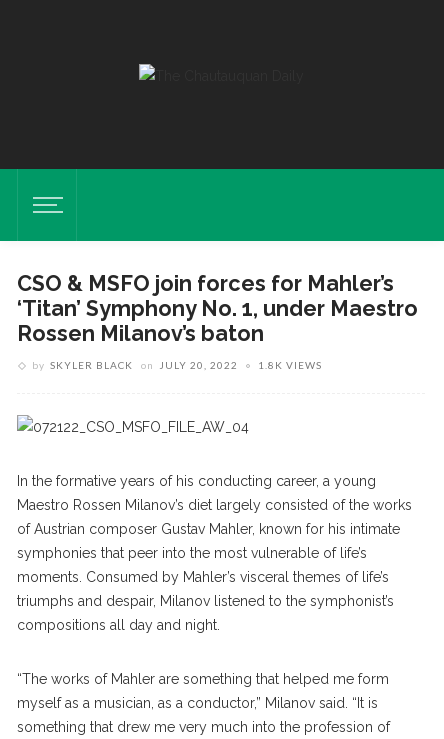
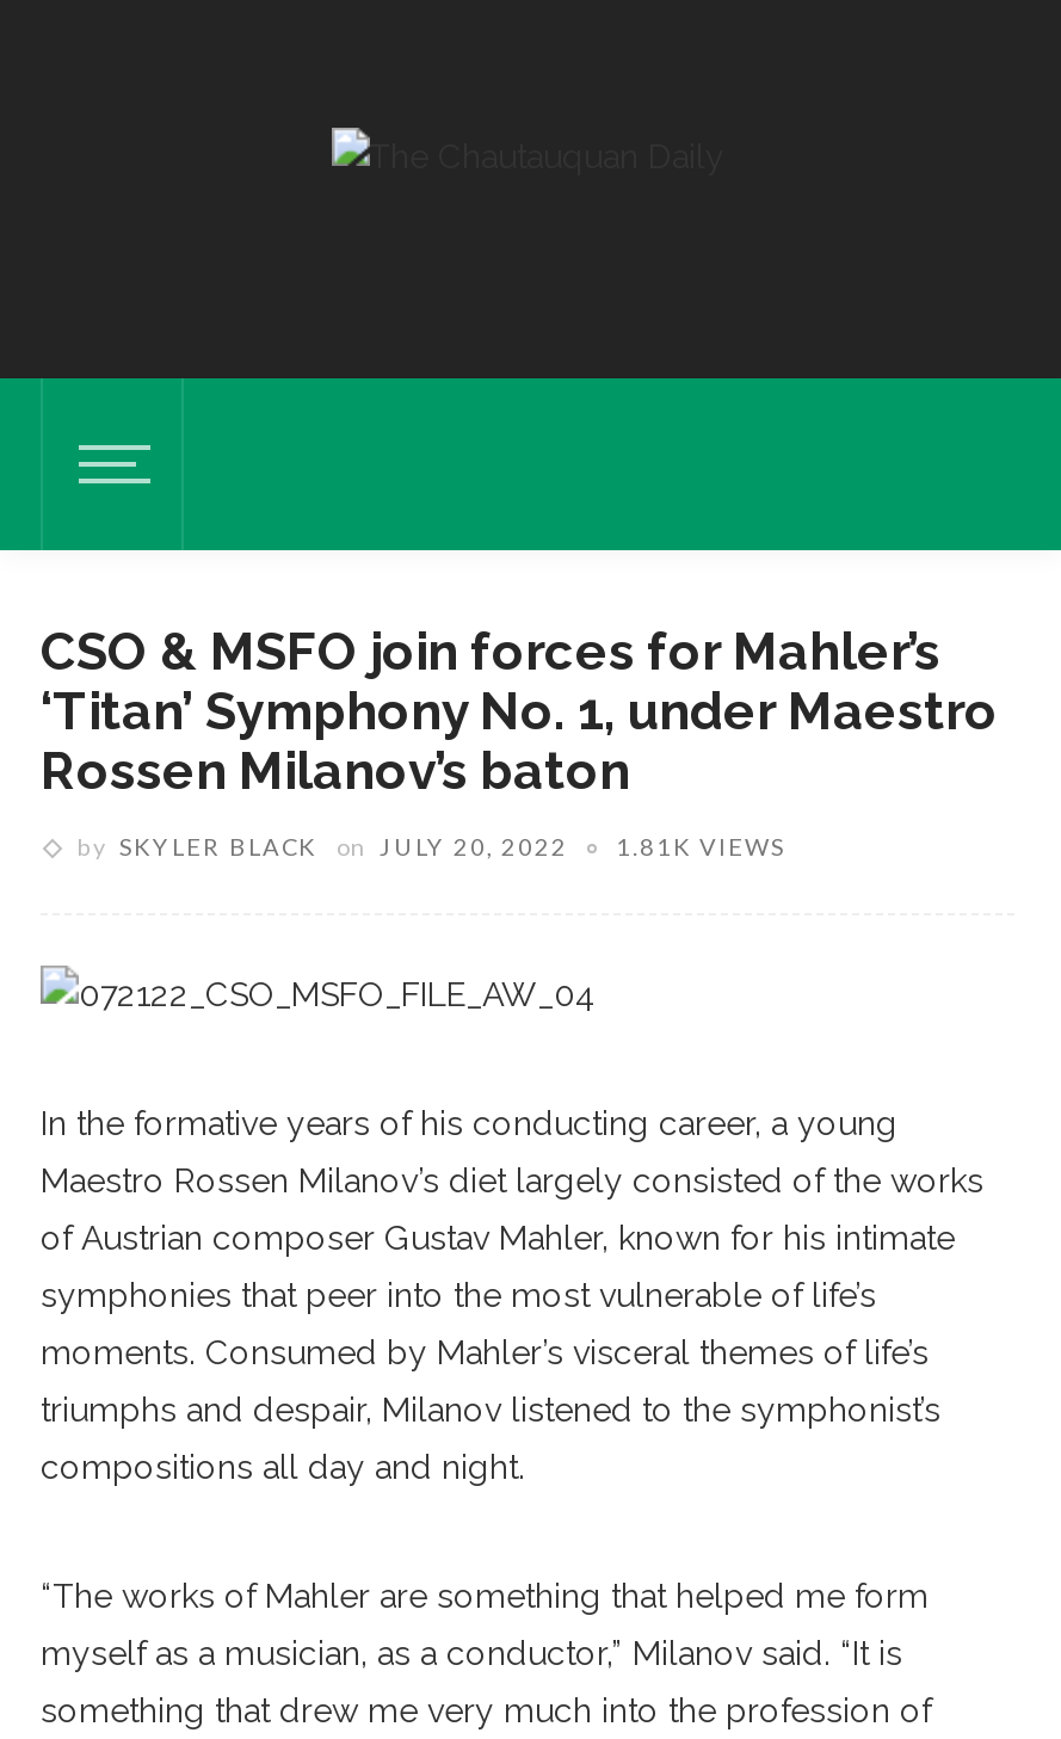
- by SKYLER BLACK on JULY 20, 2022 1.8K VIEWS
+ by SKYLER BLACK on JULY 20, 2022 1.81K VIEWS
